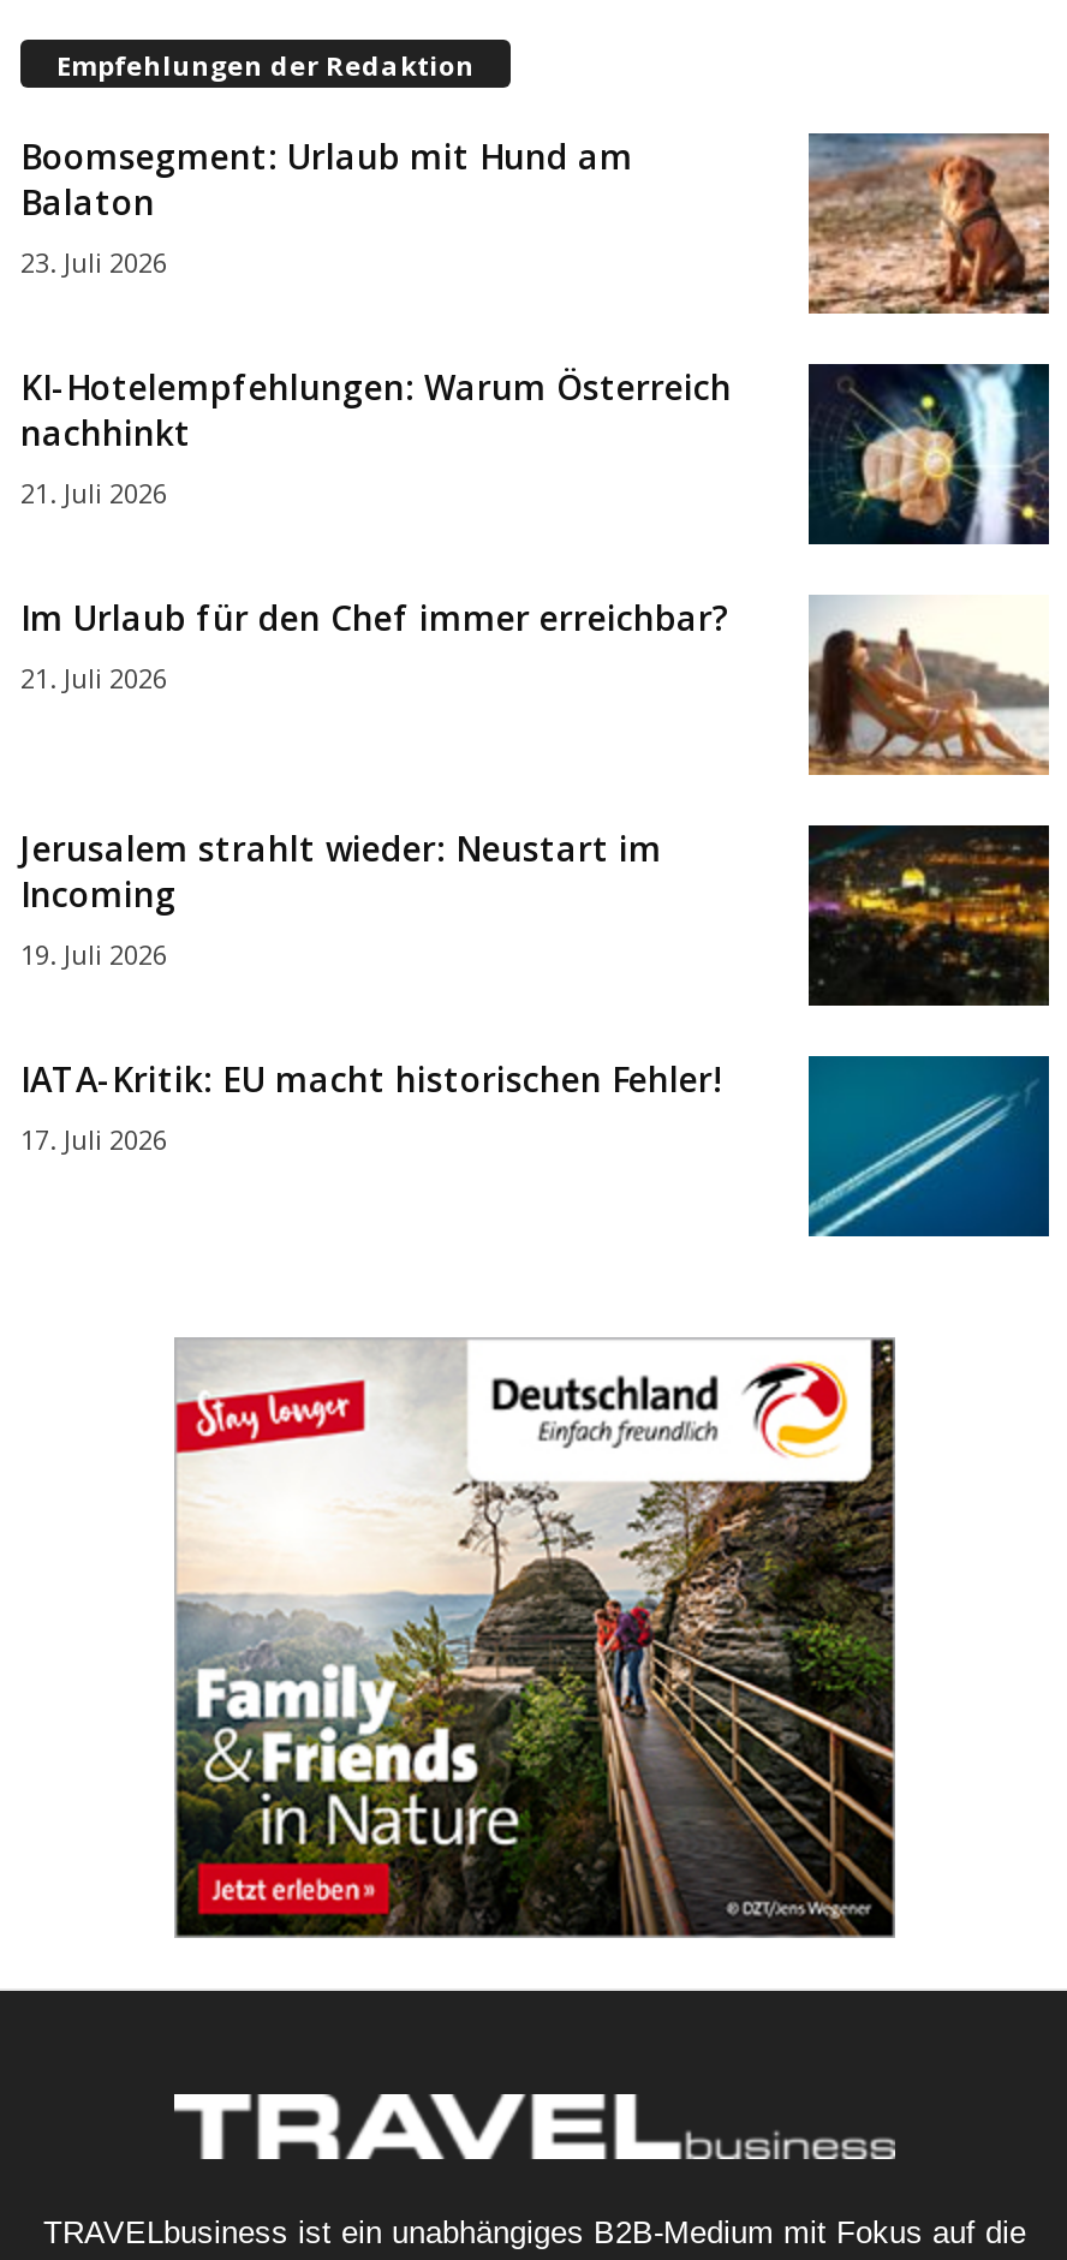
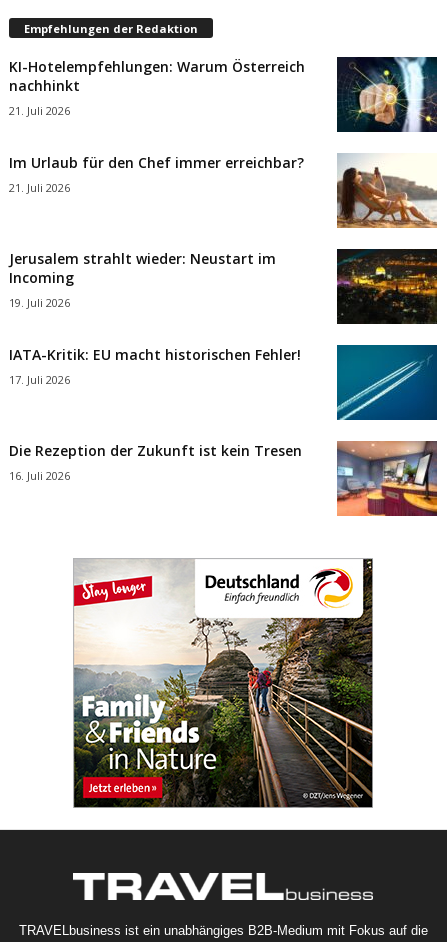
- Boomsegment: Urlaub mit Hund am
- Balaton
- 23. Juli 2026

- [image]

moved up: [image] | KI-Hotelempfehlungen: Warum Österreich | nachhinkt | ... | IATA-Kritik: EU macht historischen Fehler! | 17. Juli 2026

+ [image]
+ Die Rezeption der Zukunft ist kein Tresen
+ 16. Juli 2026
